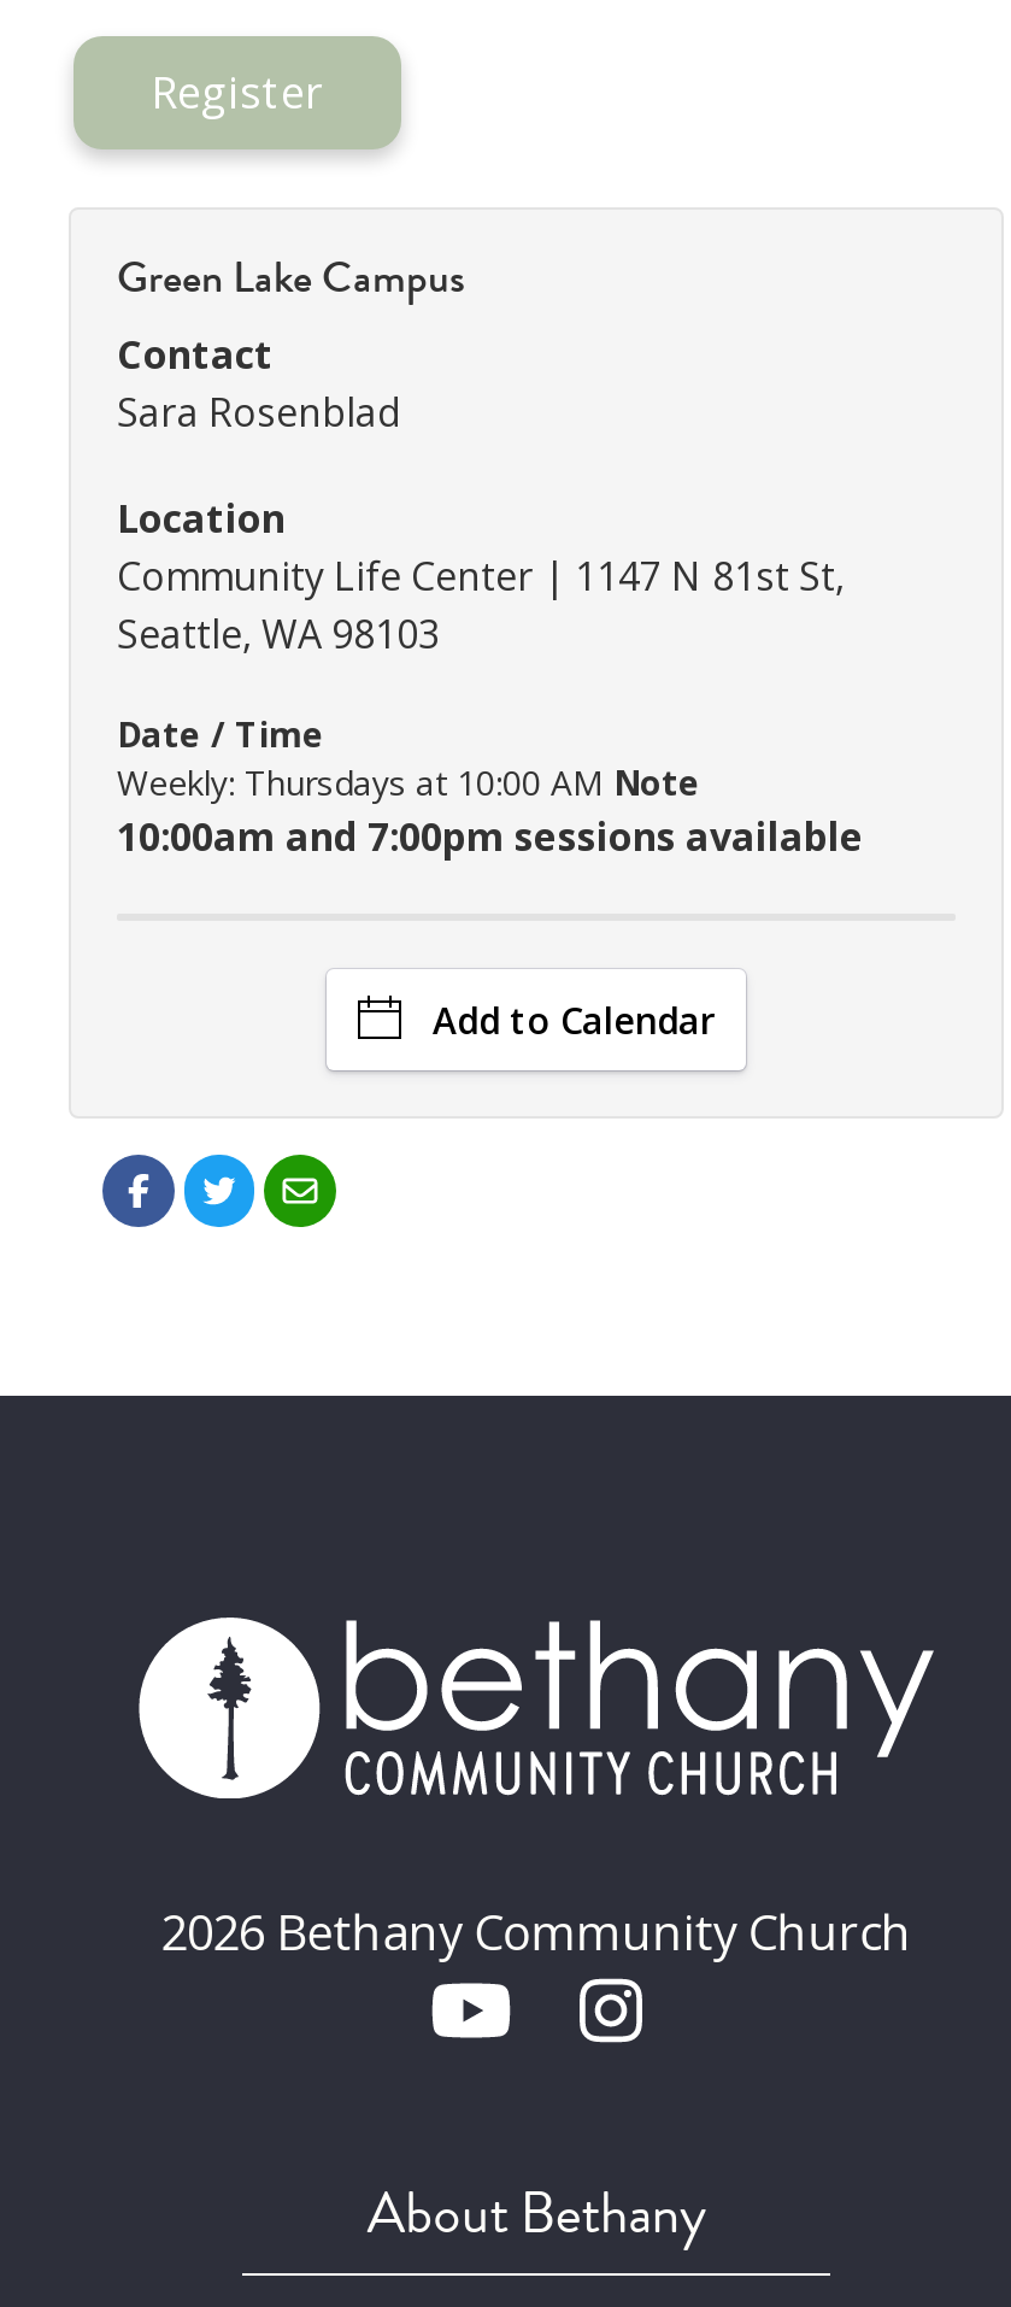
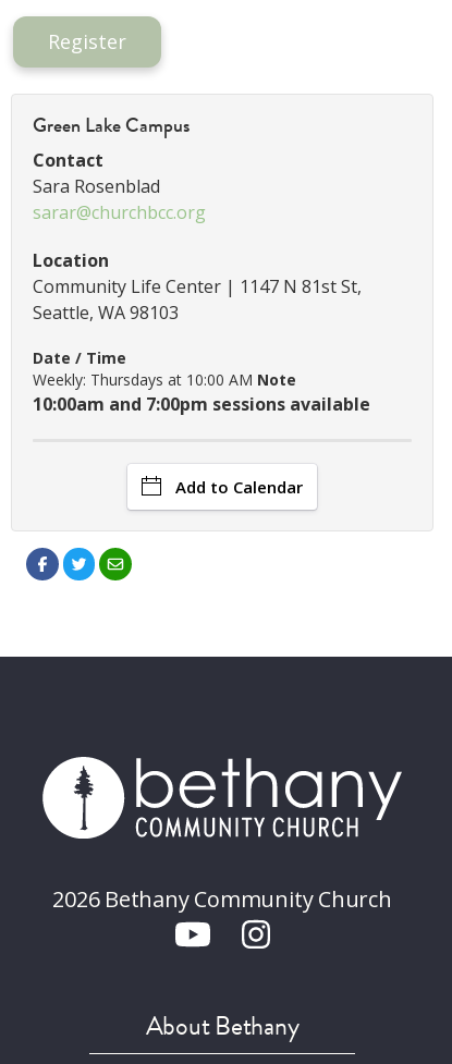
+ sarar@churchbcc.org
